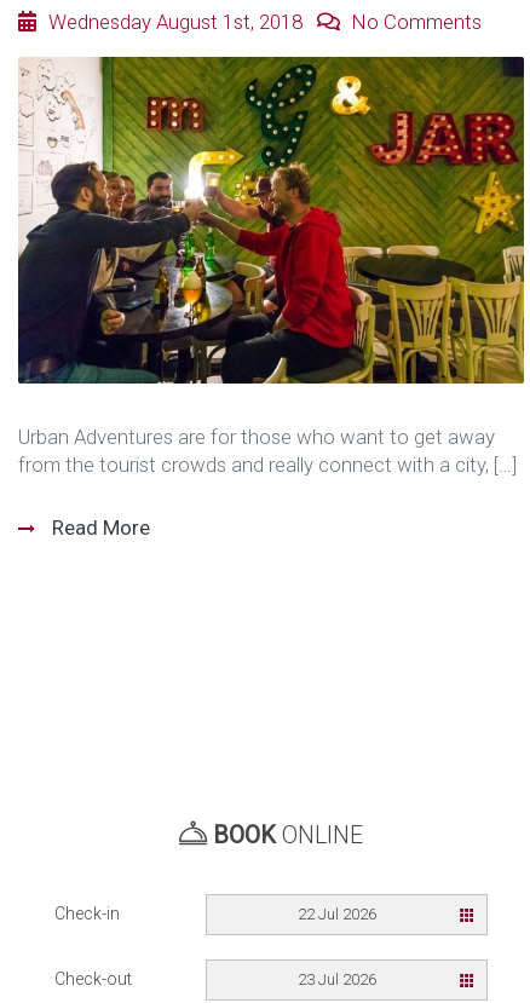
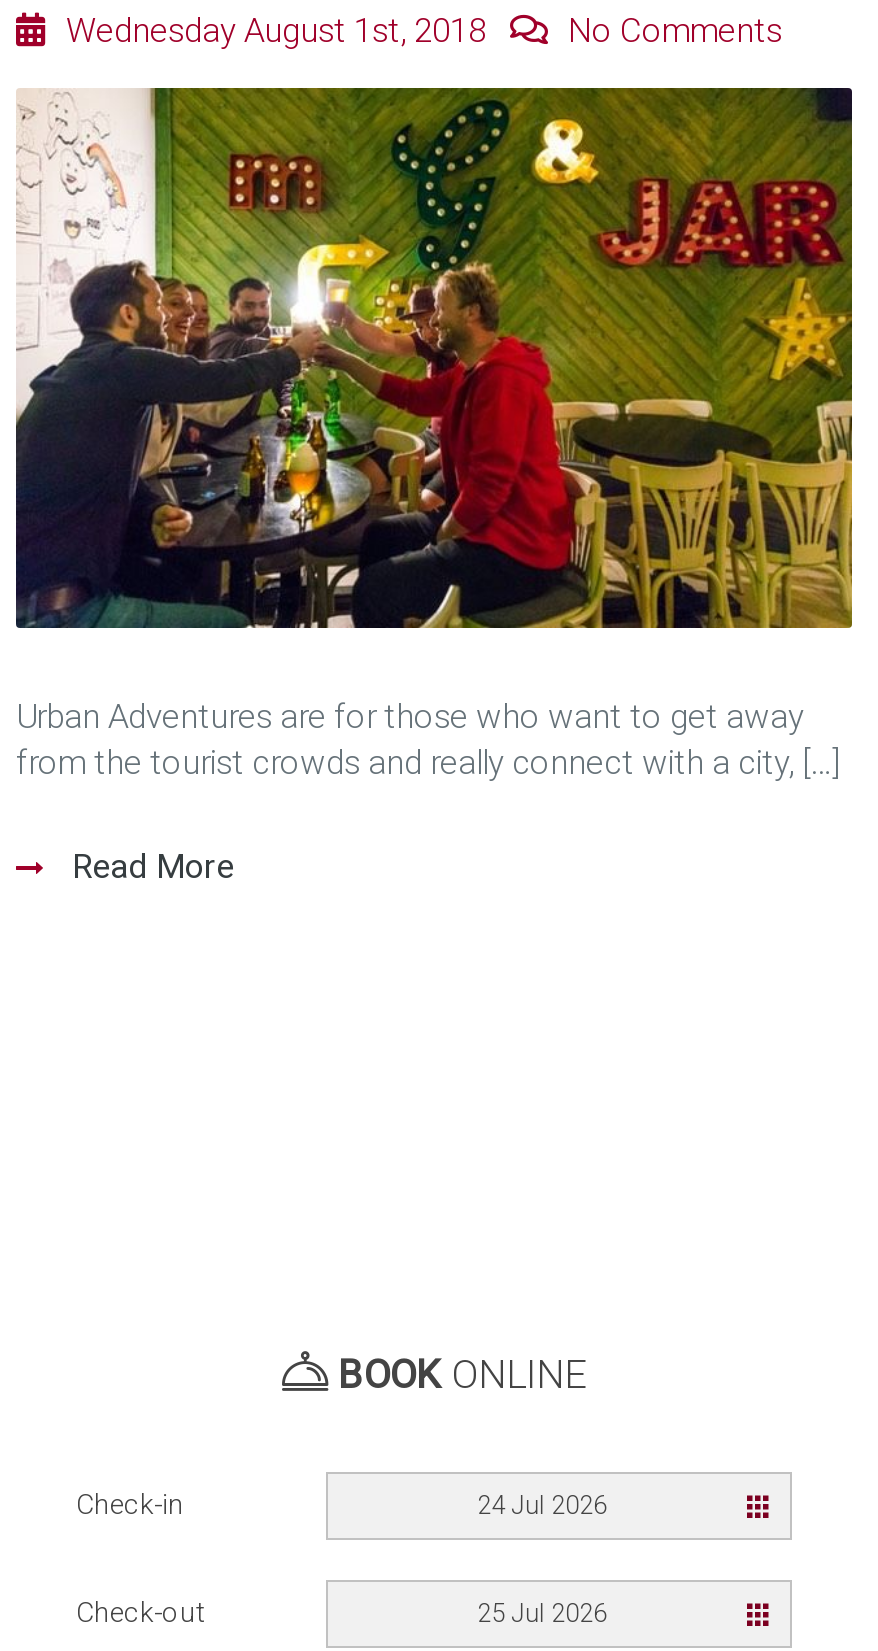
- 22 Jul 2026
+ 24 Jul 2026

- 23 Jul 2026
+ 25 Jul 2026
